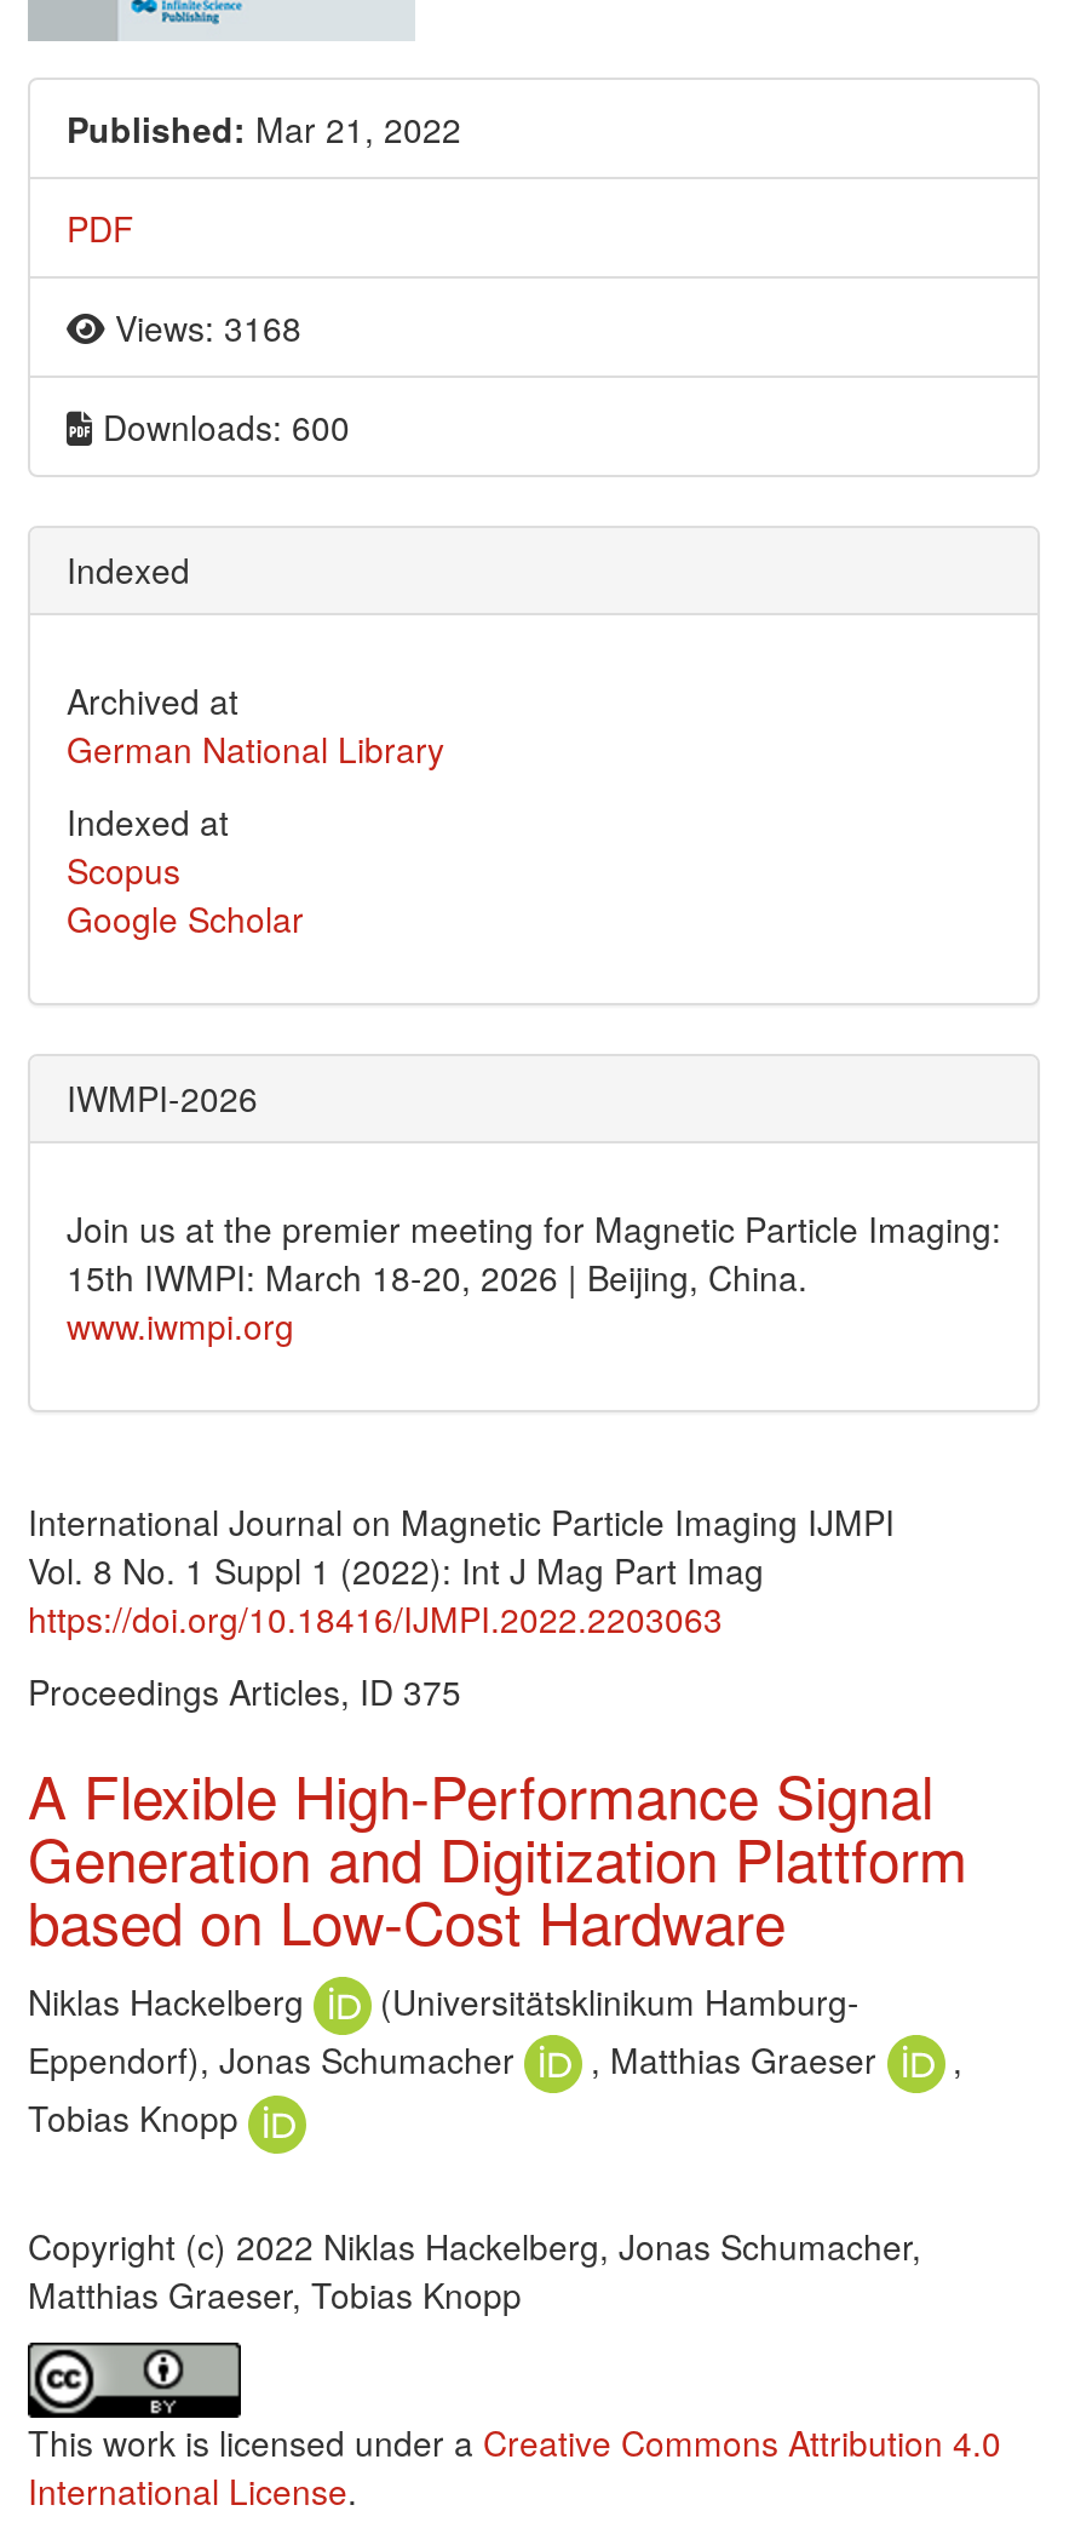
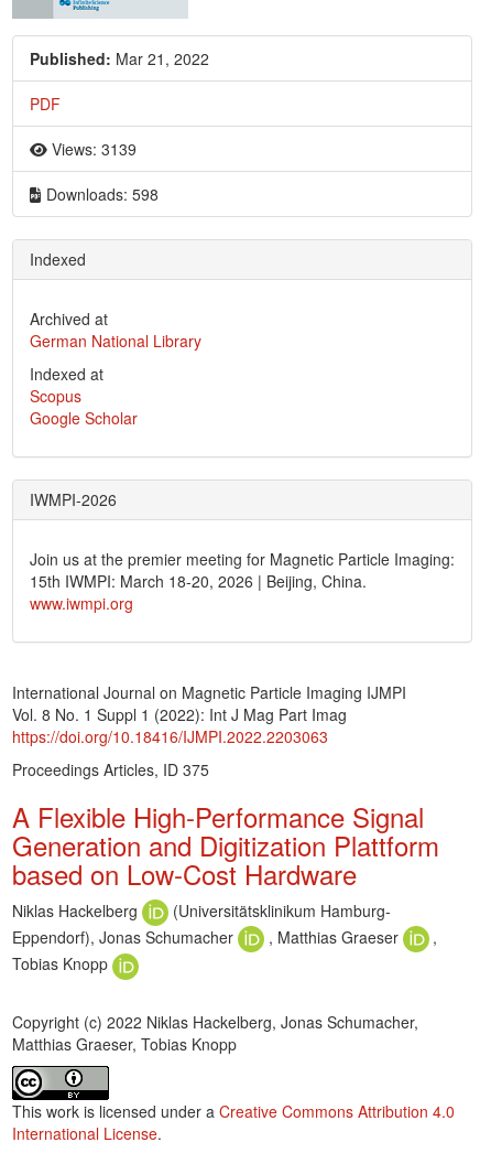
- Views: 3168
+ Views: 3139

- Downloads: 600
+ Downloads: 598
